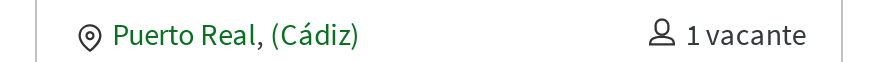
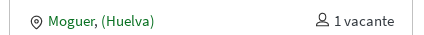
- Puerto Real, (Cádiz)
+ Moguer, (Huelva)
